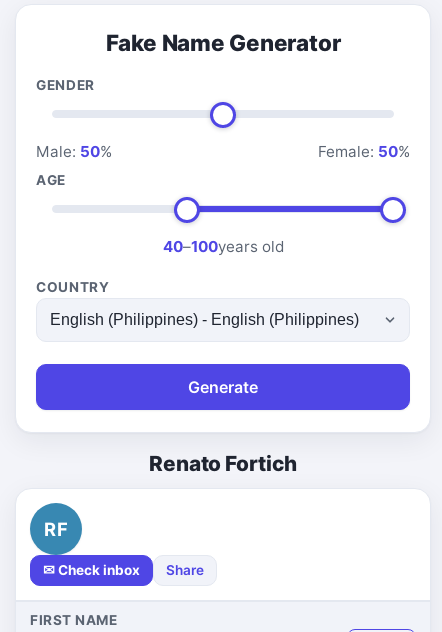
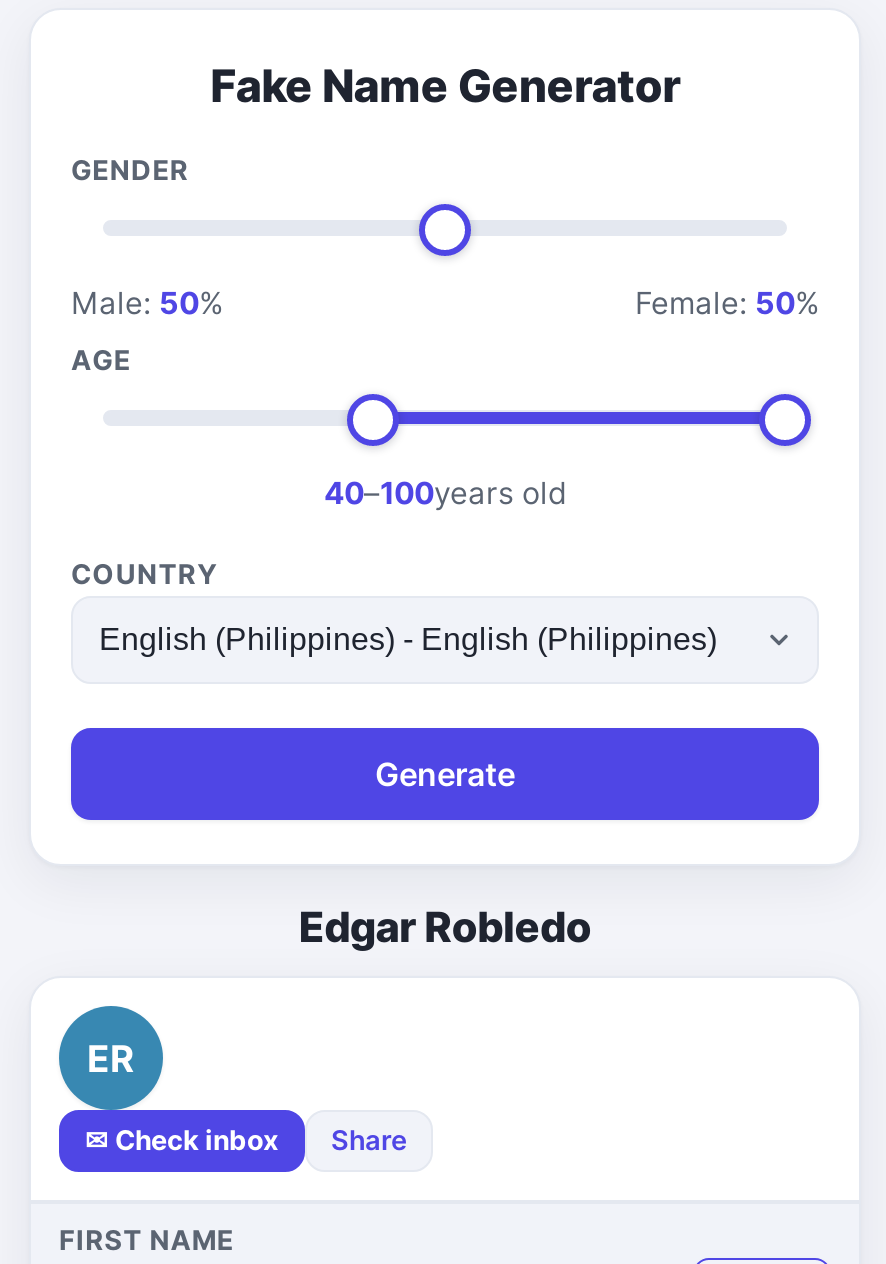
- Renato Fortich
+ Edgar Robledo

- RF
+ ER
